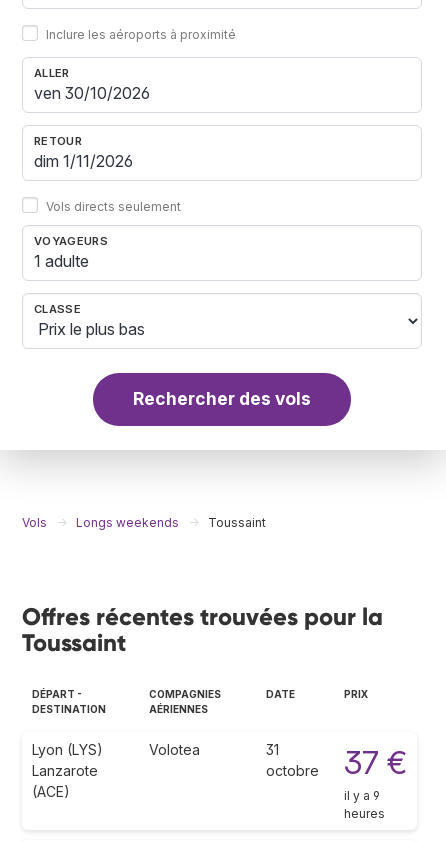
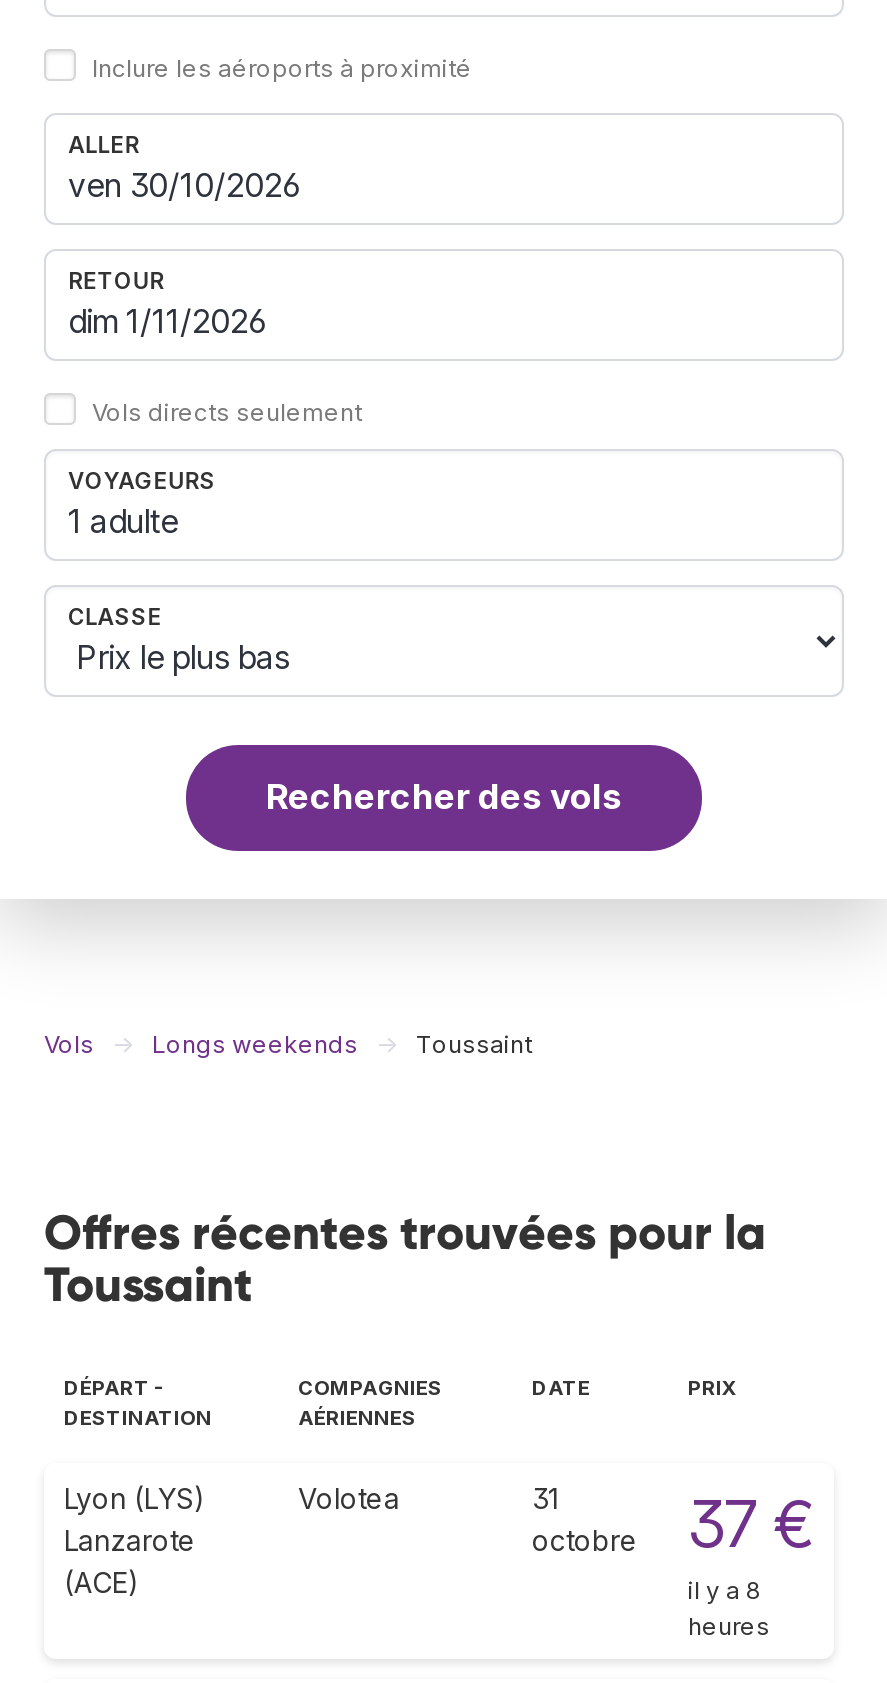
- il y a 9
+ il y a 8
